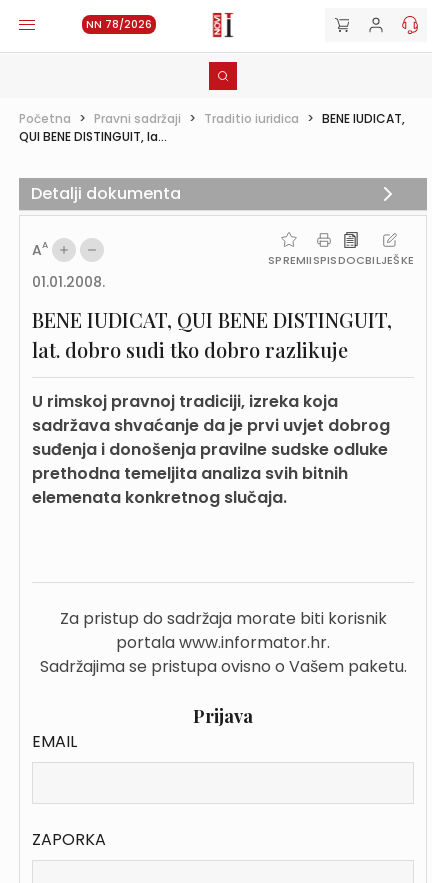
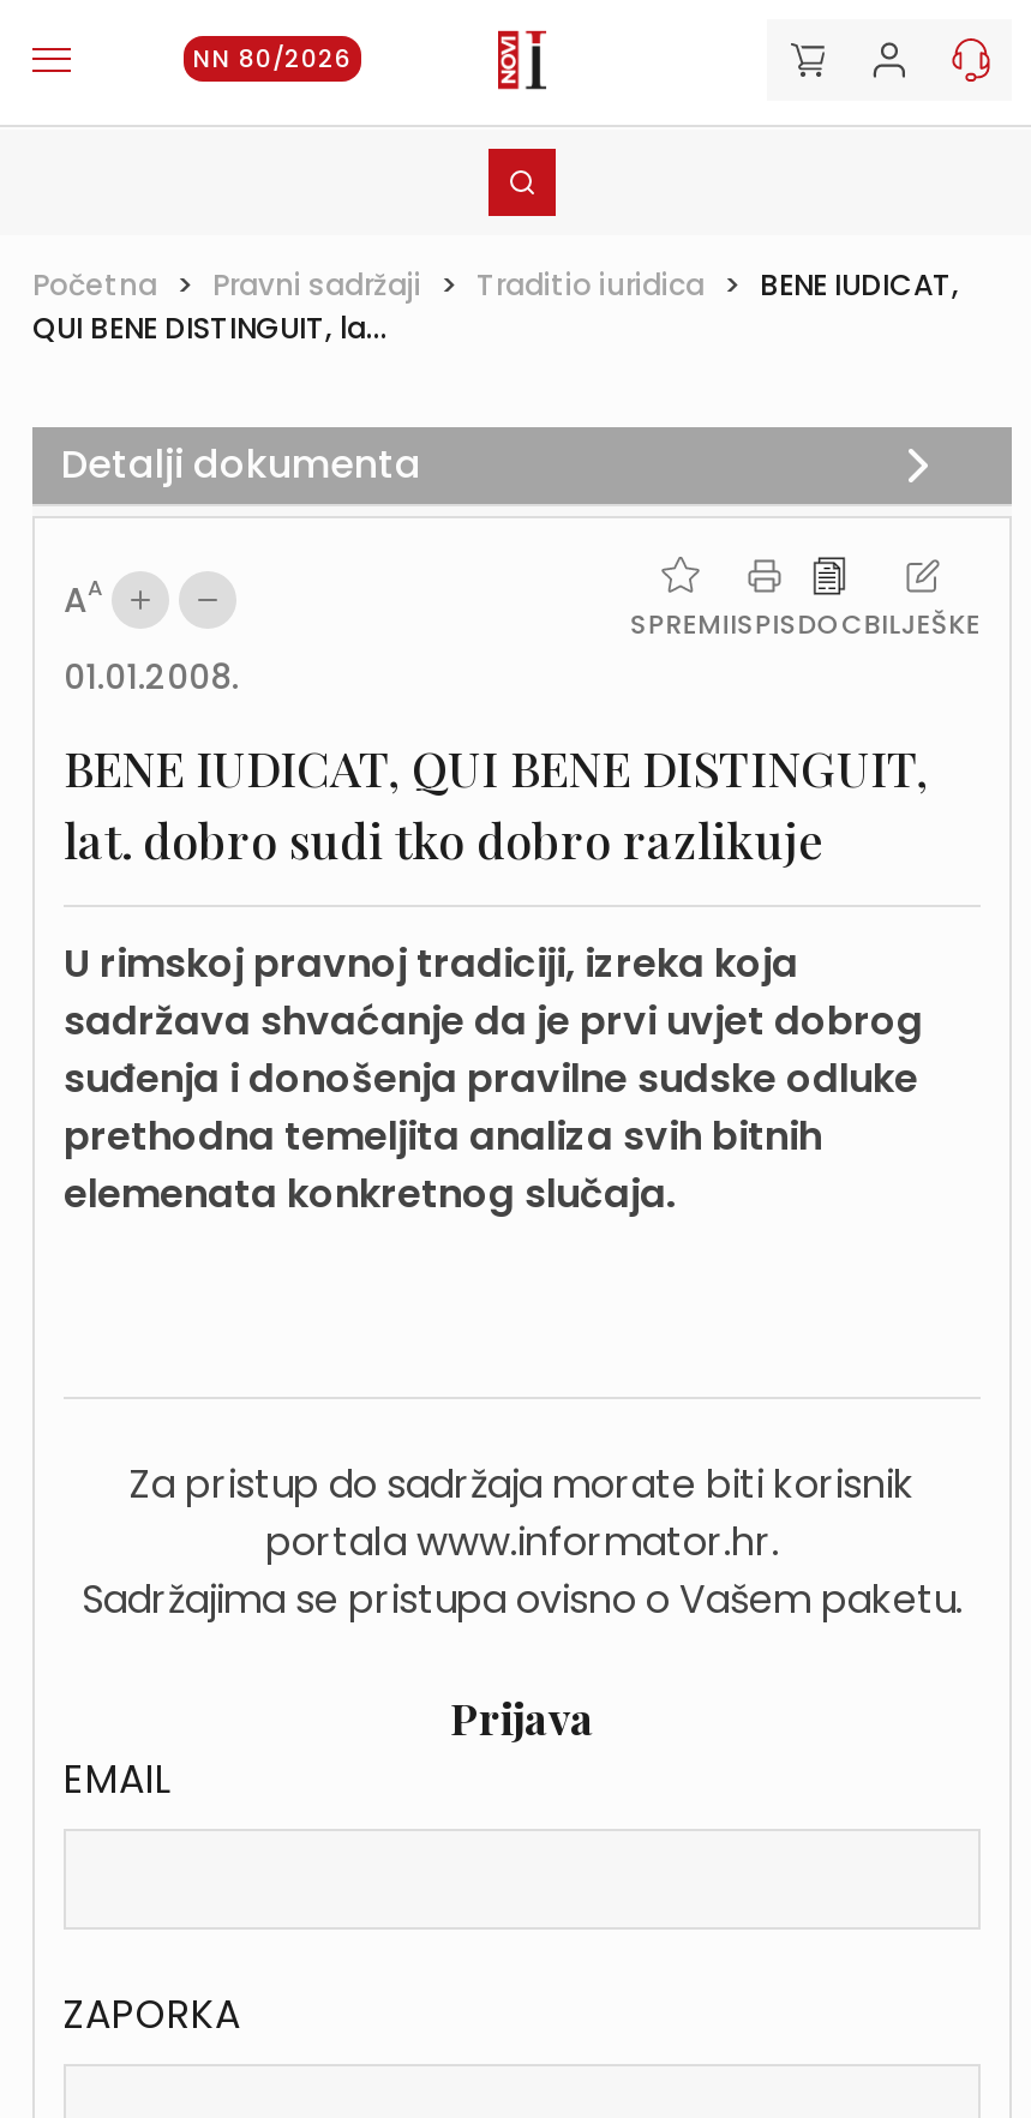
- NN 78/2026
+ NN 80/2026
